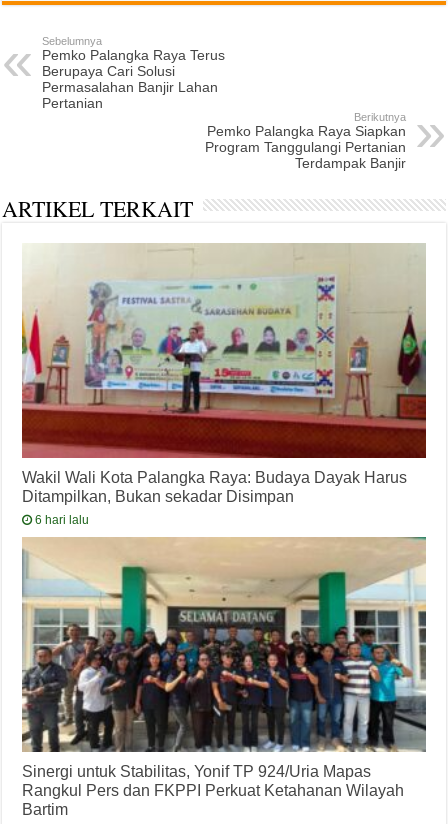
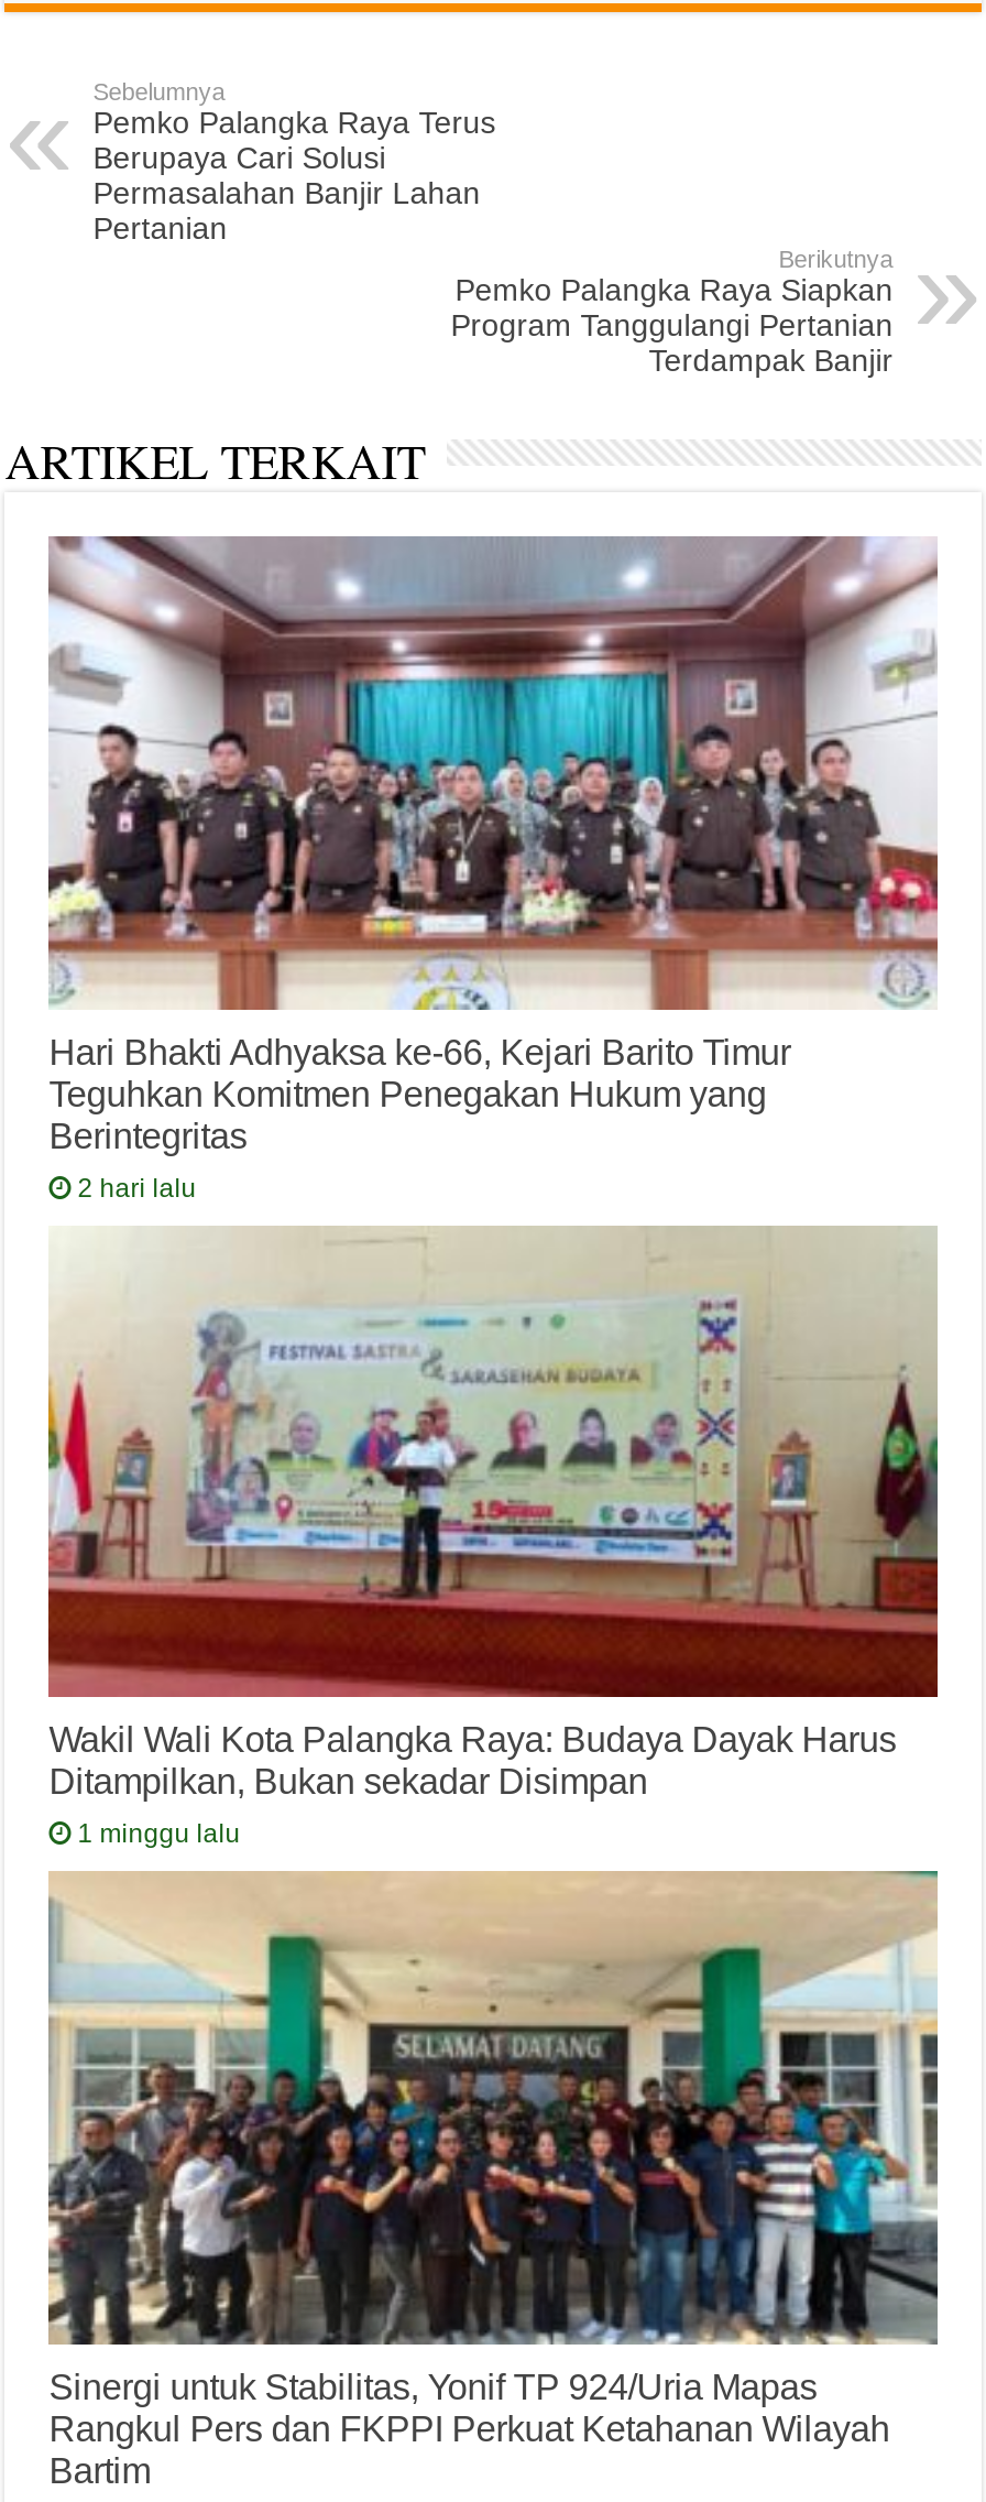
+ [image]
+ Hari Bhakti Adhyaksa ke-66, Kejari Barito Timur
+ Teguhkan Komitmen Penegakan Hukum yang
+ Berintegritas
+ 2 hari lalu

- 6 hari lalu
+ 1 minggu lalu
